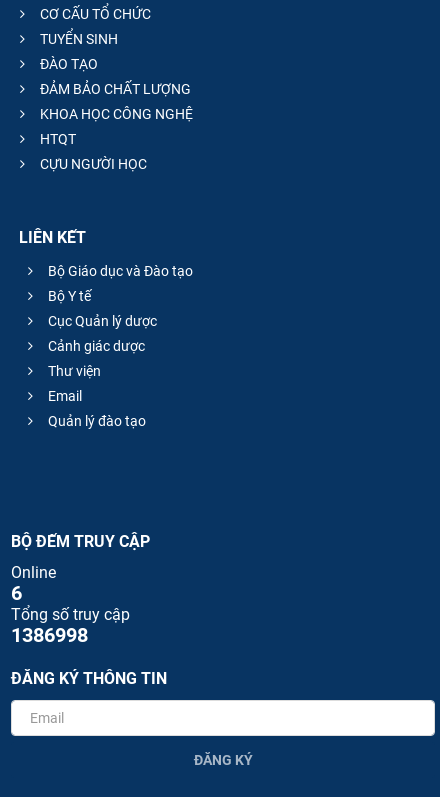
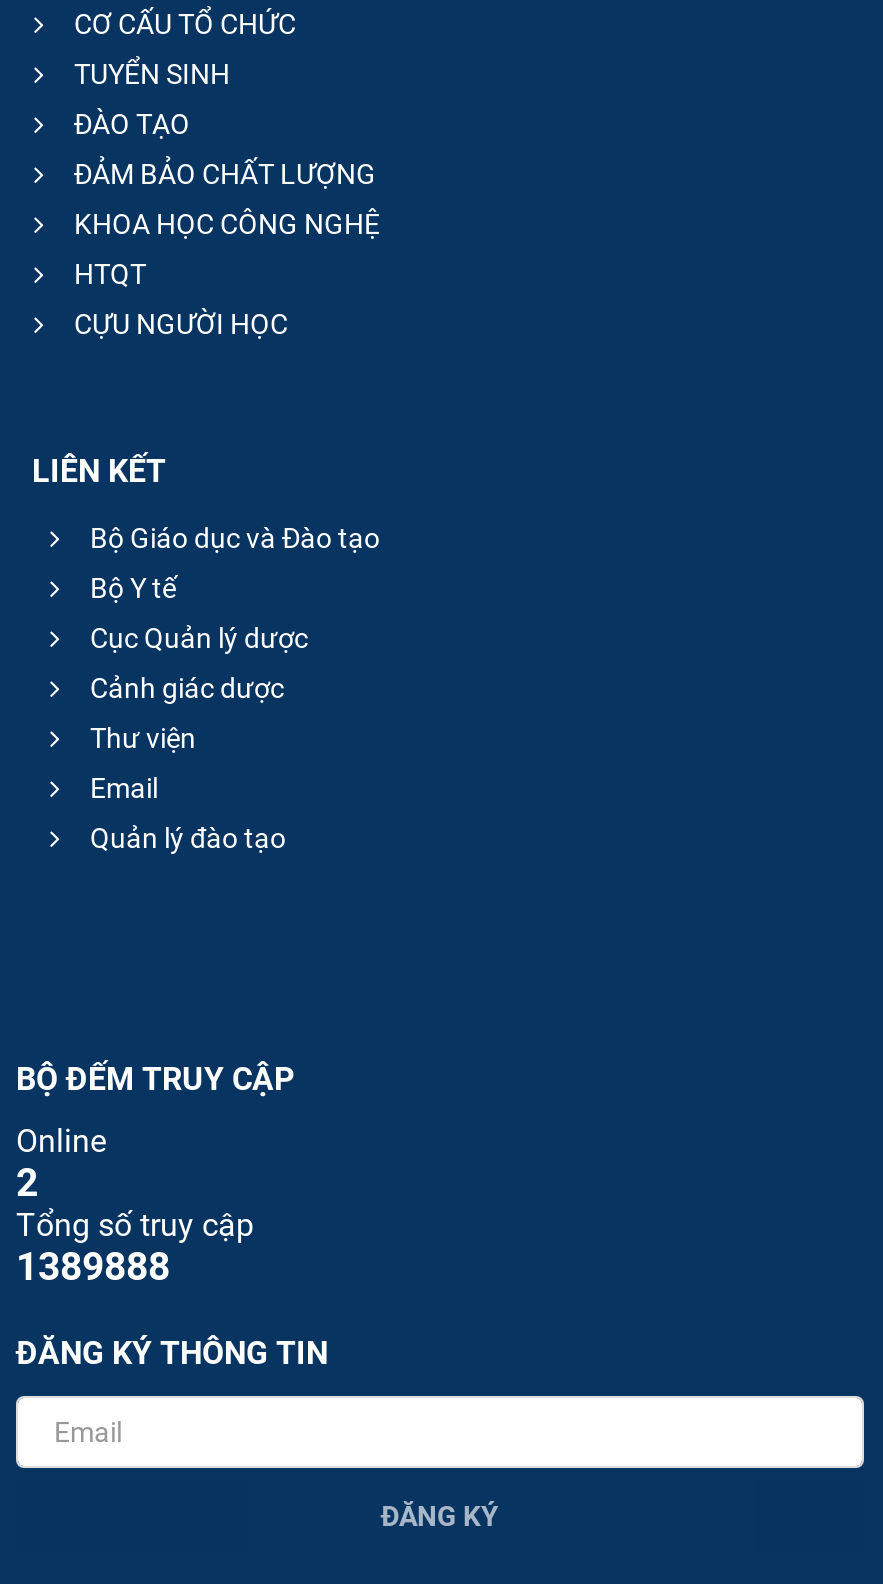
- 6
+ 2

- 1386998
+ 1389888
